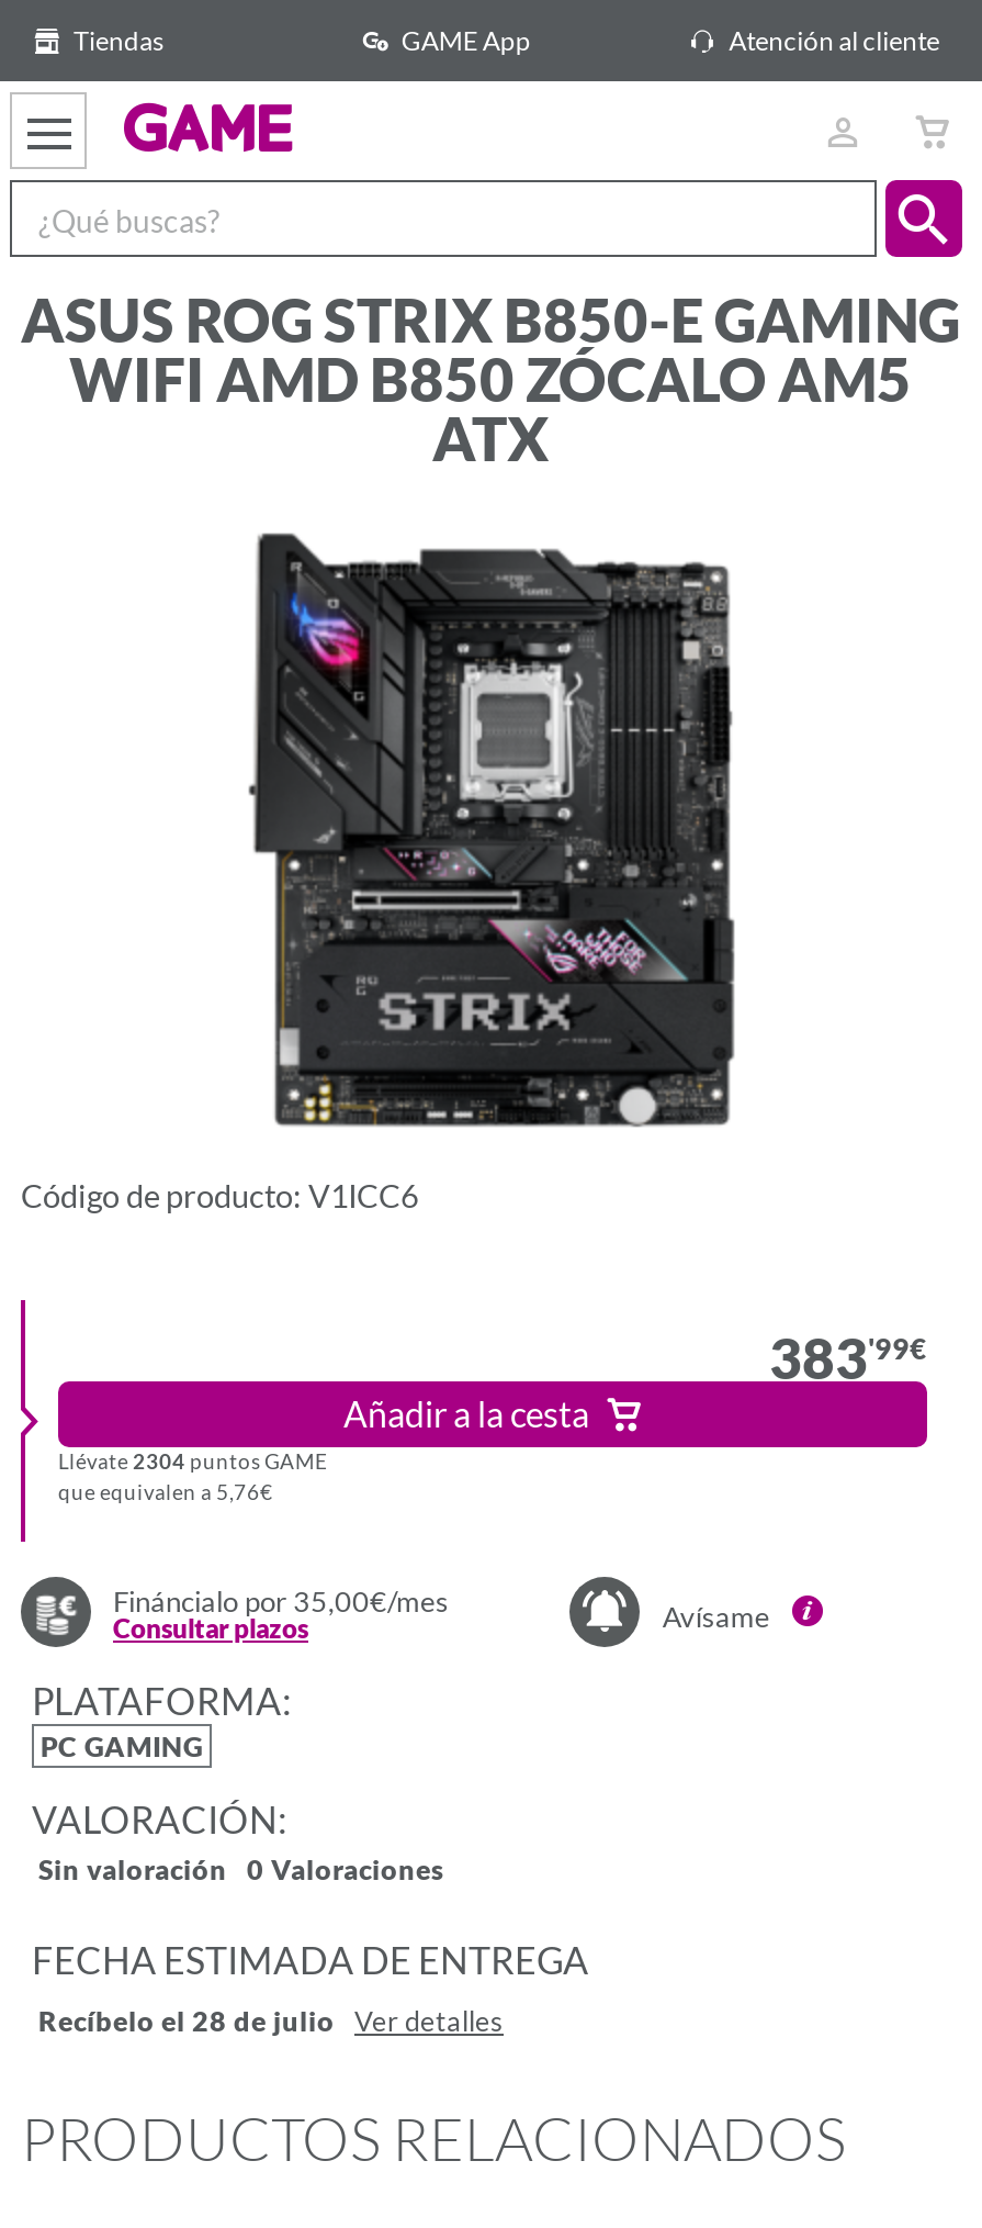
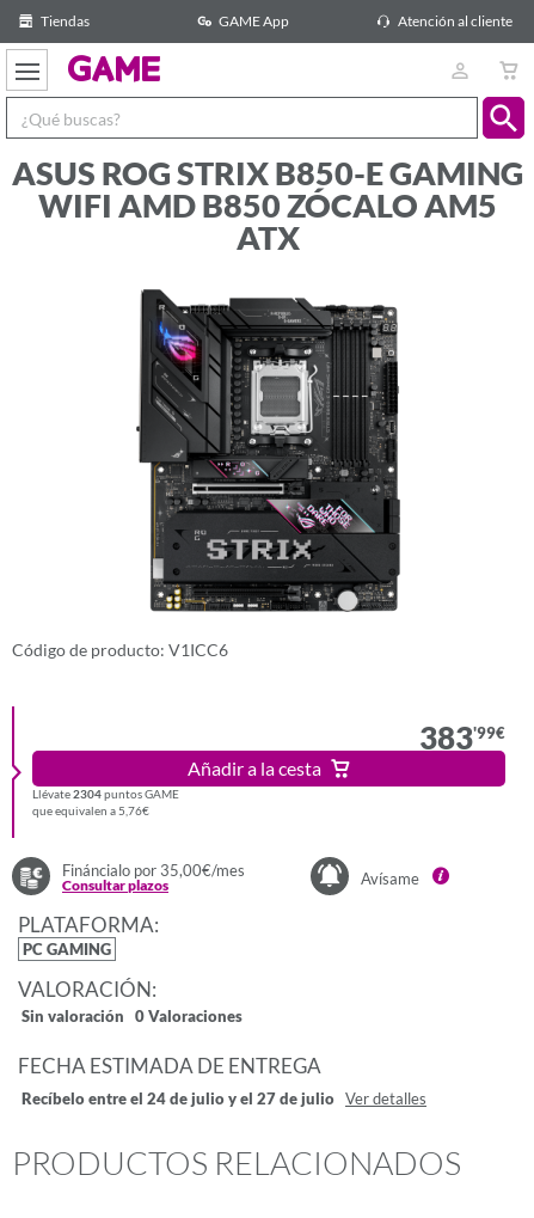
- Recíbelo el 28 de julio Ver detalles
+ Recíbelo entre el 24 de julio y el 27 de julio Ver detalles
